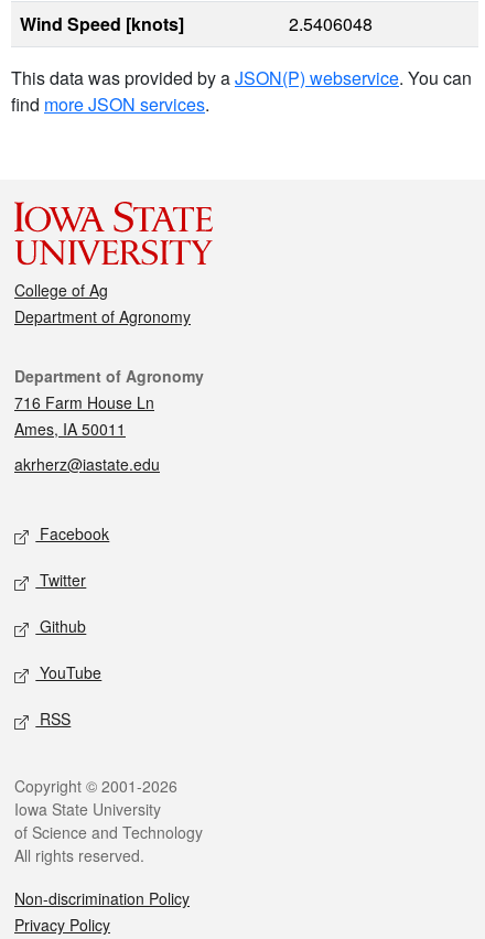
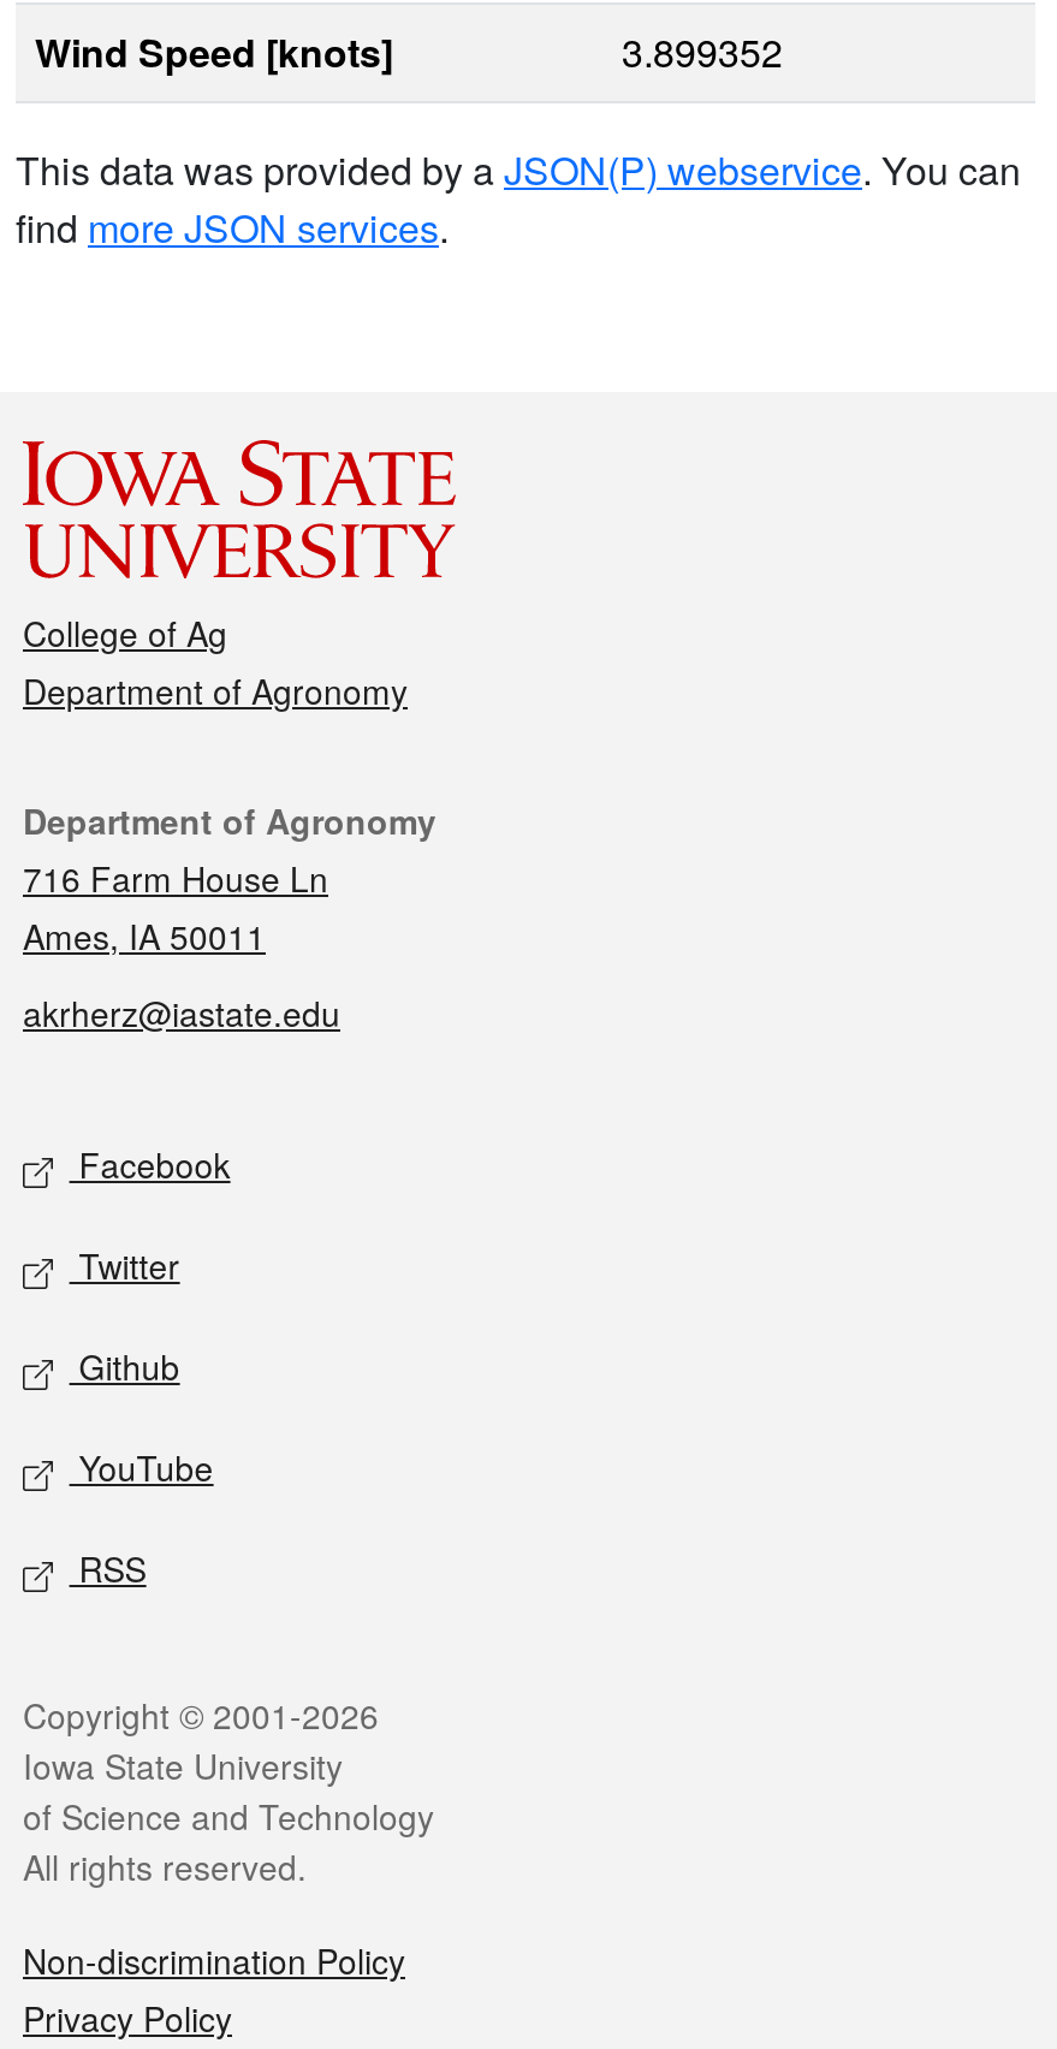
- 2.5406048
+ 3.899352
